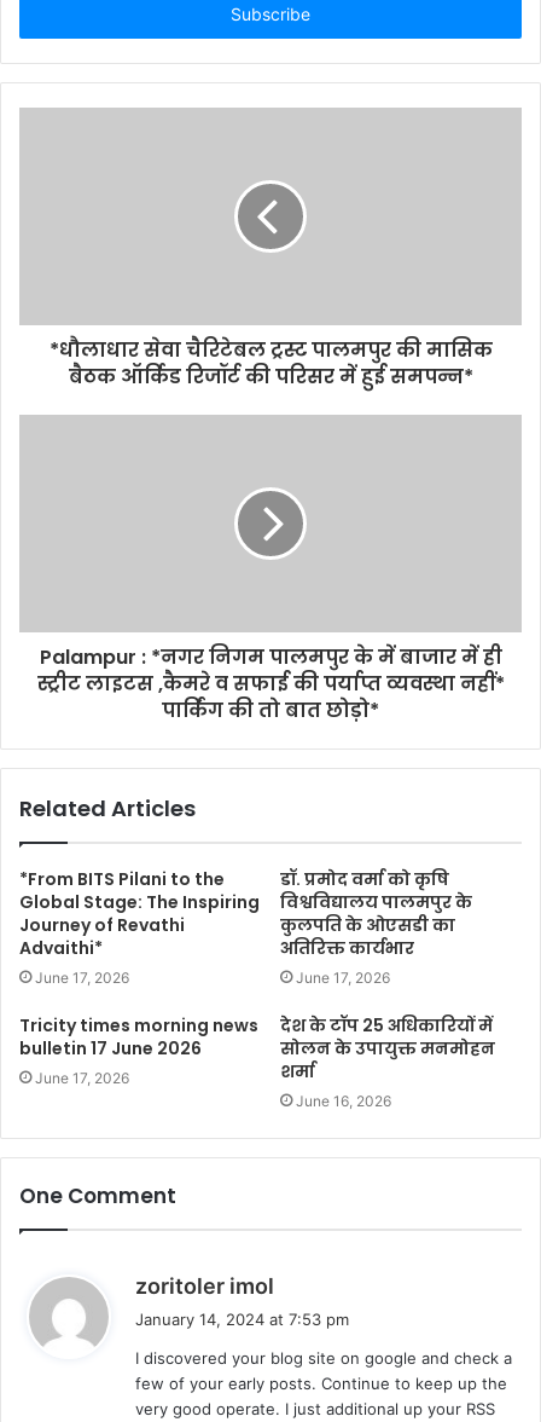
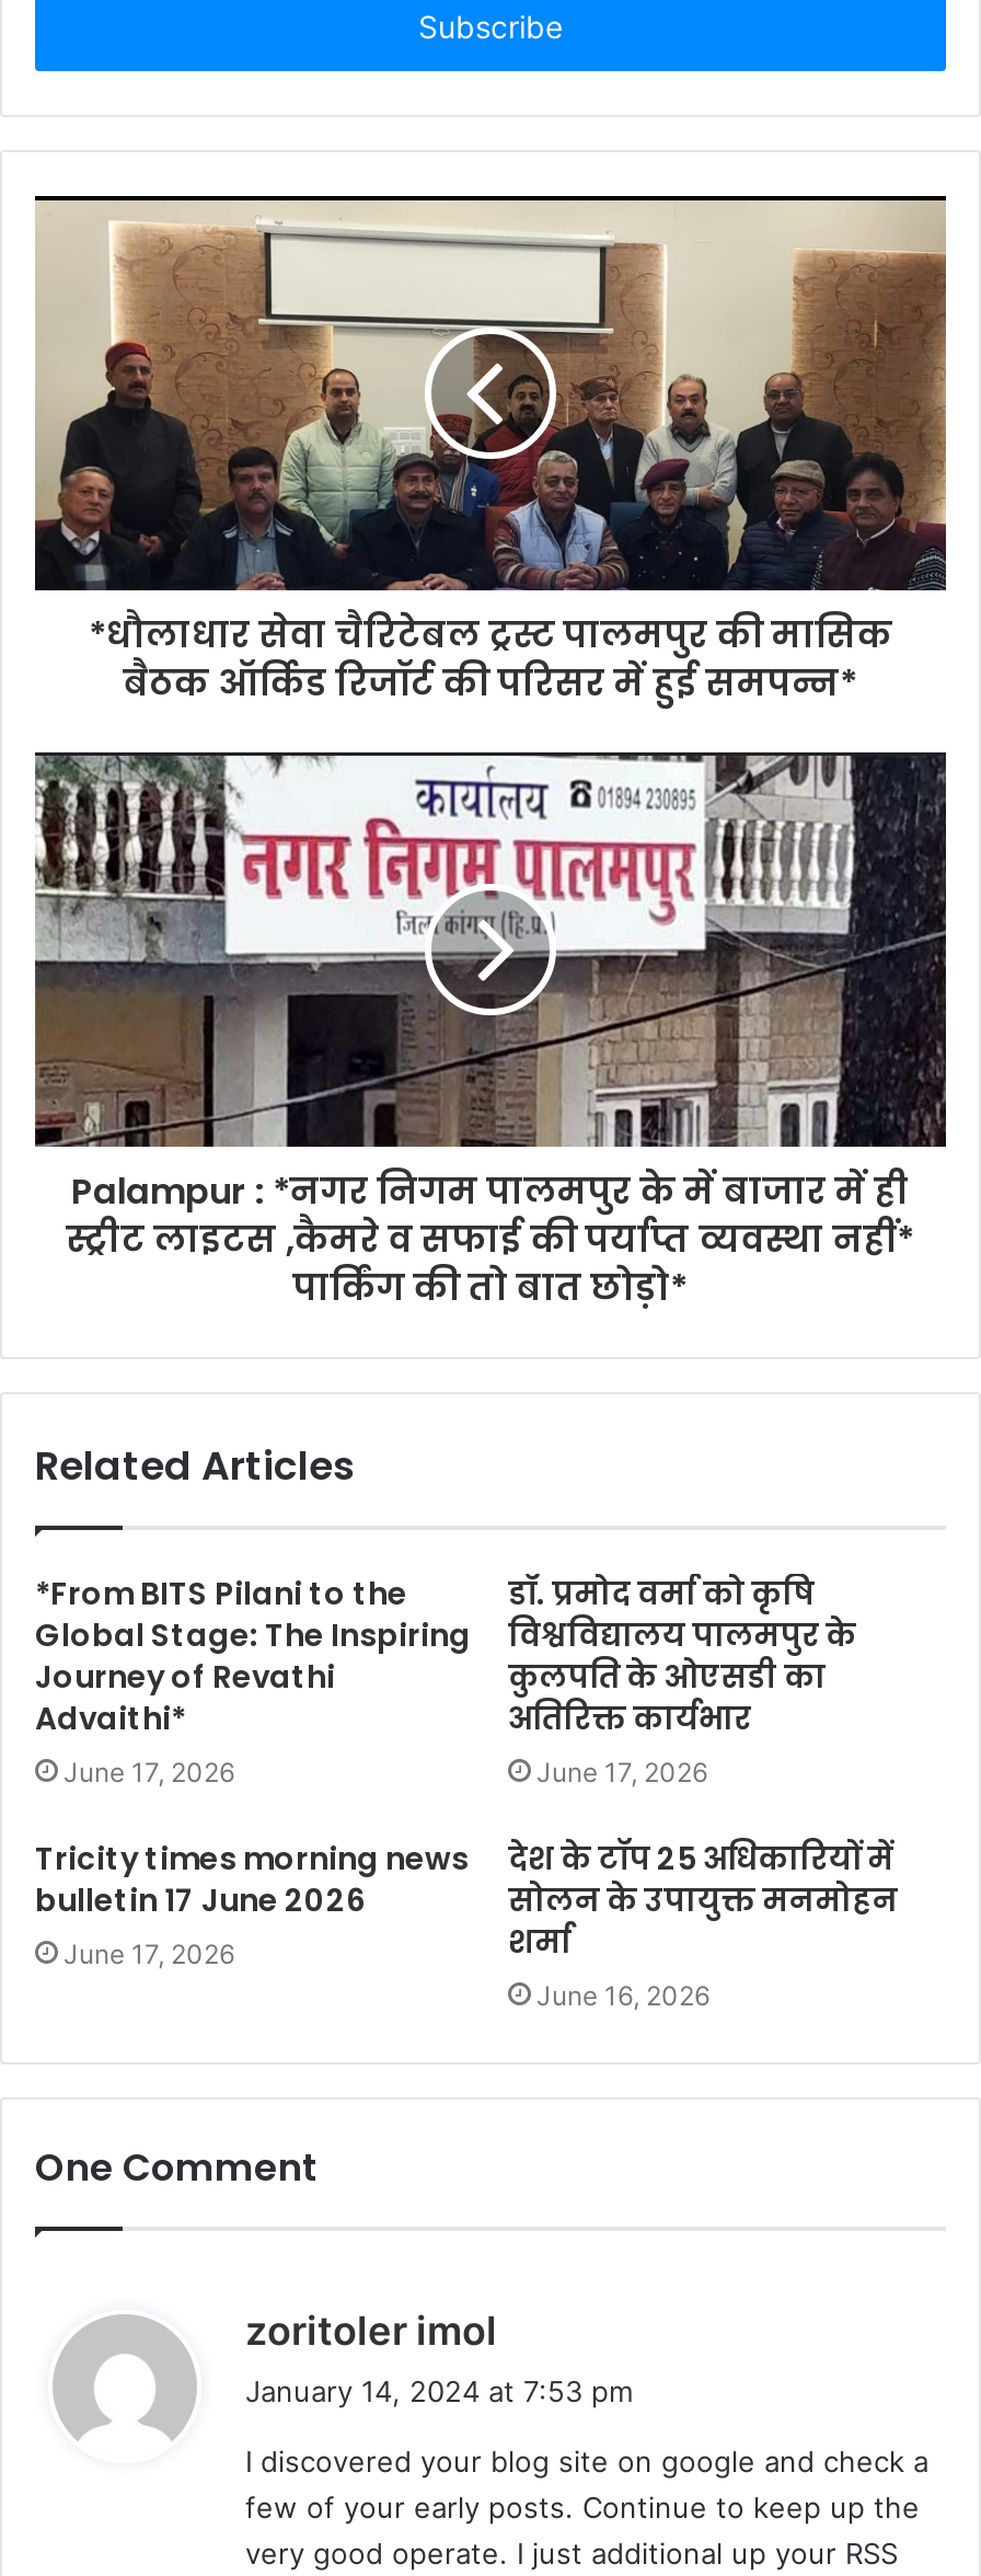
+ [image]

+ [image]
